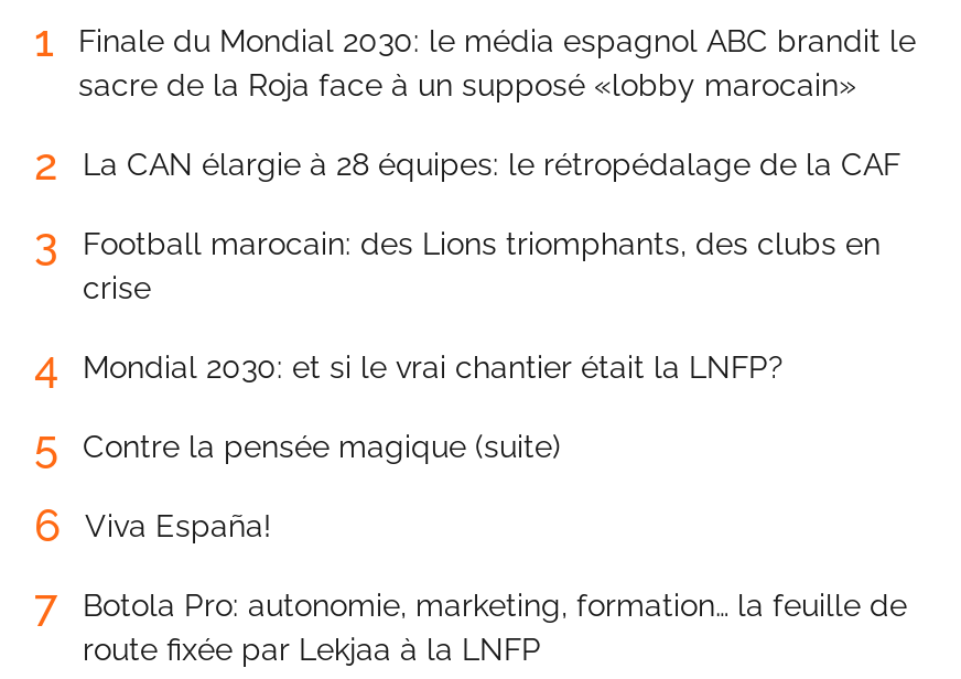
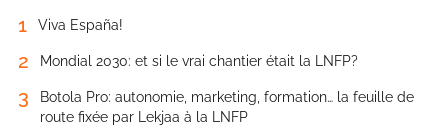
- Finale du Mondial 2030: le média espagnol ABC brandit le
- sacre de la Roja face à un supposé «lobby marocain»
- La CAN élargie à 28 équipes: le rétropédalage de la CAF
- Football marocain: des Lions triomphants, des clubs en
- crise
- 4
- 5
- Contre la pensée magique (suite)
- 6

moved down: 2 | Mondial 2030: et si le vrai chantier était la LNFP? | 3

moved up: Viva España!

- 7
